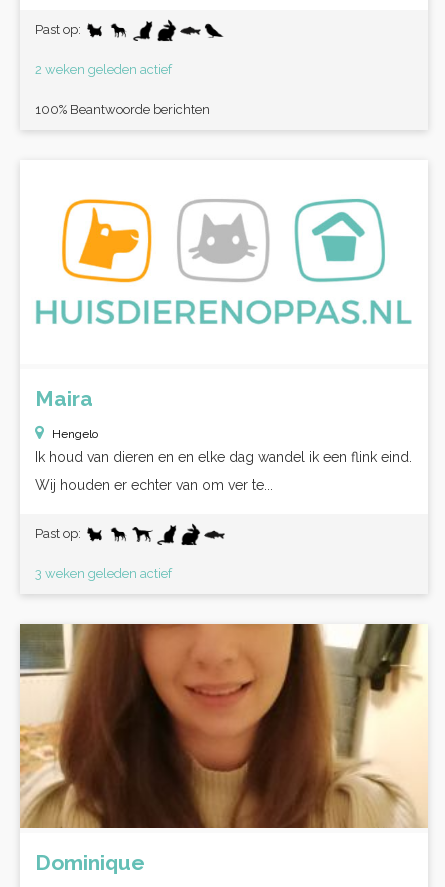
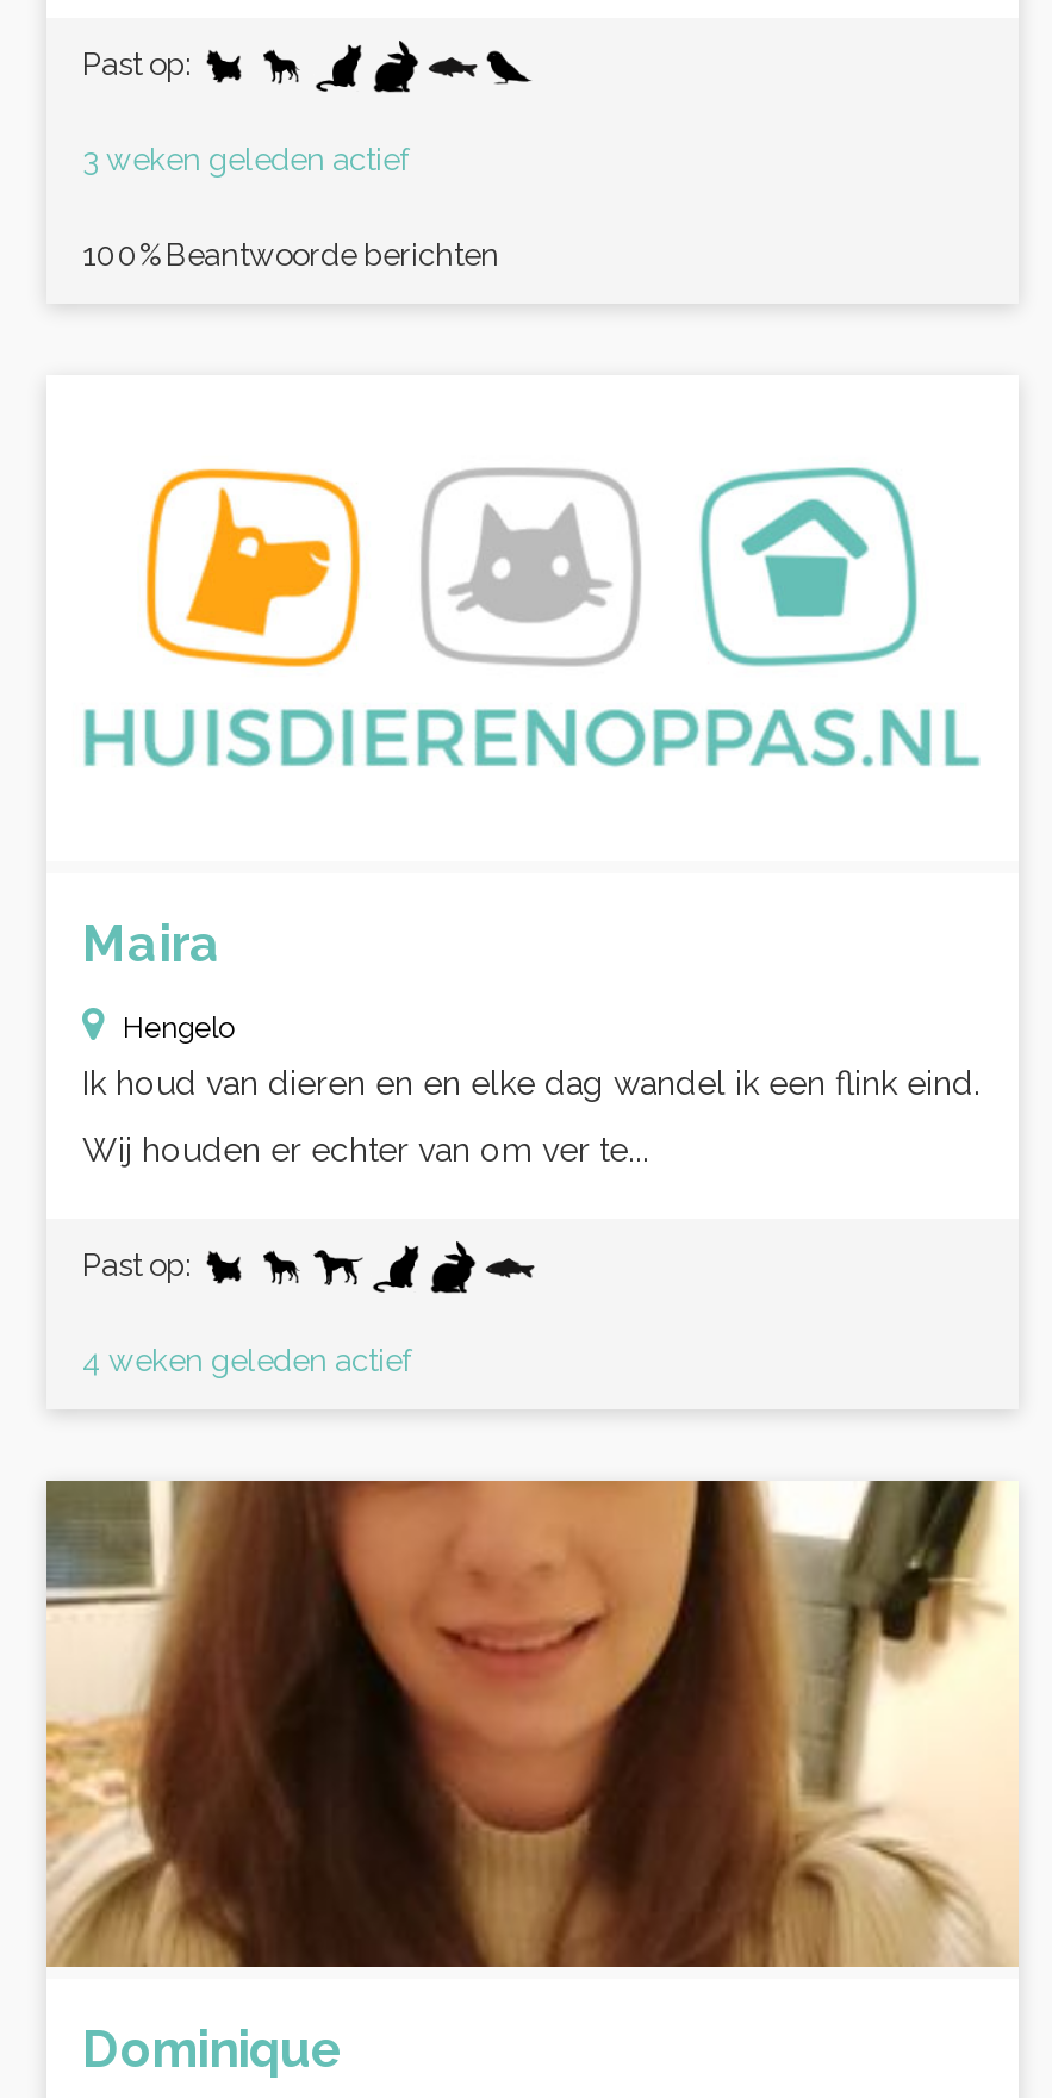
- 2 weken geleden actief

+ 4 weken geleden actief

moved up: 3 weken geleden actief
